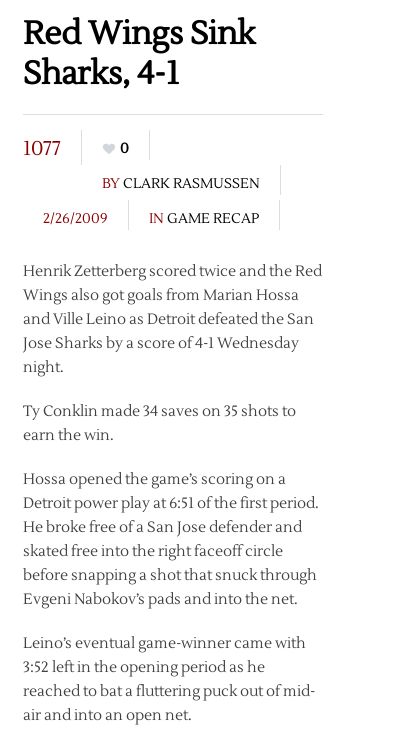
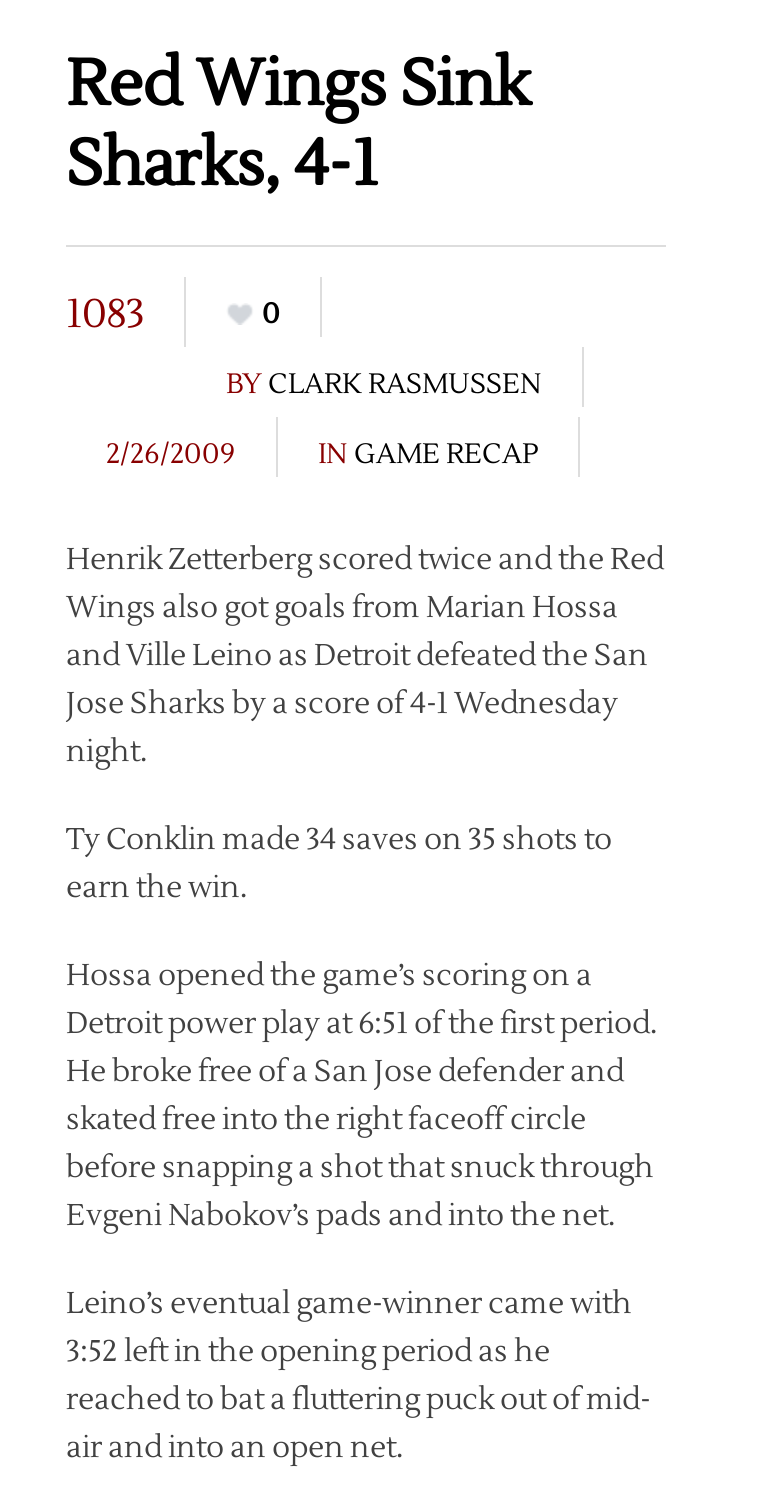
- 1077
+ 1083
